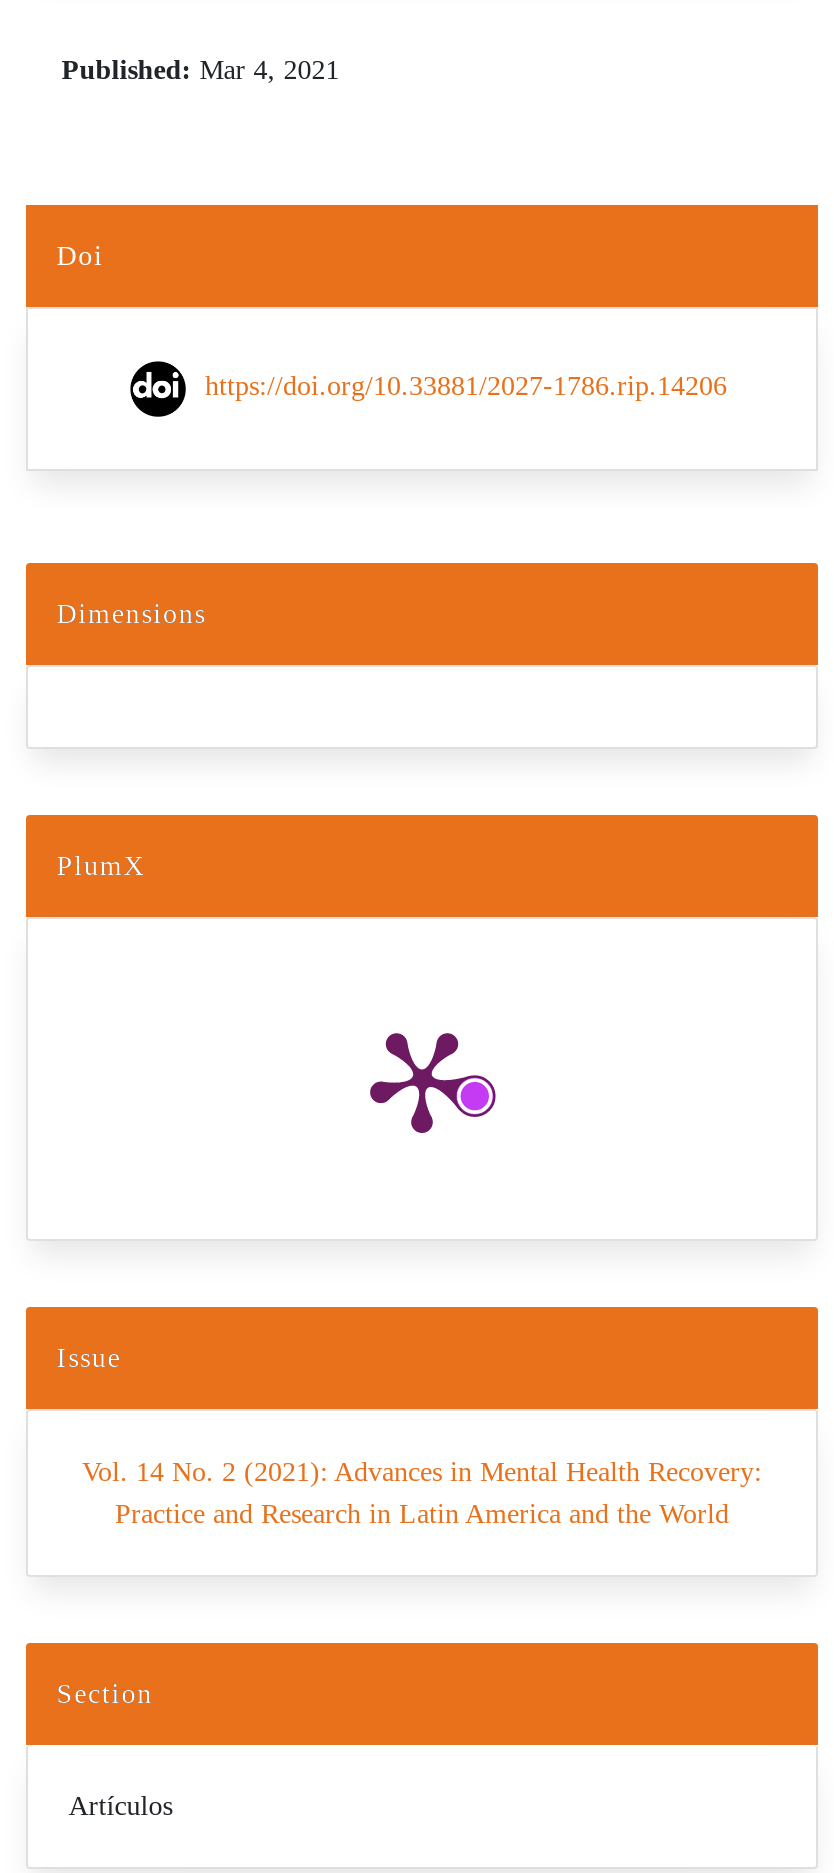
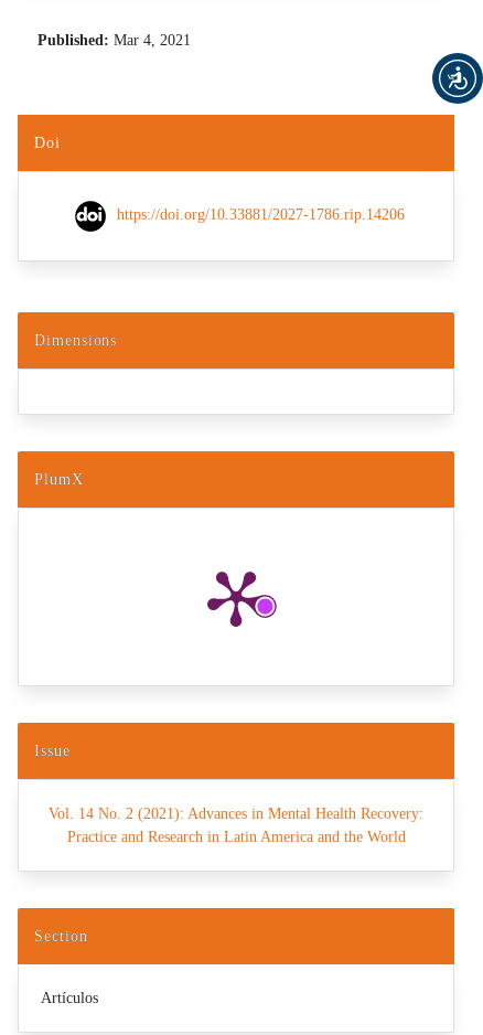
+ [image]
